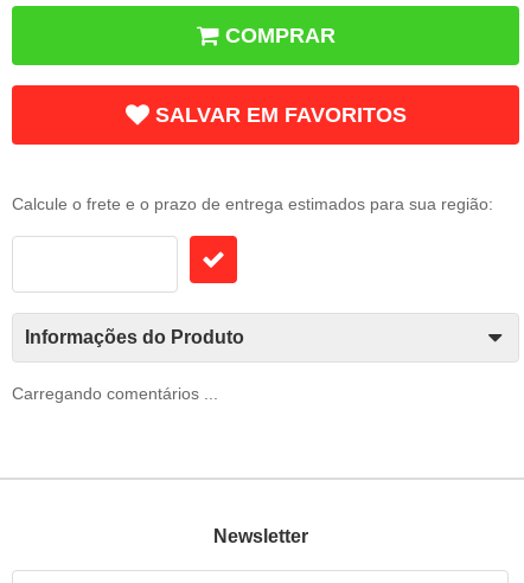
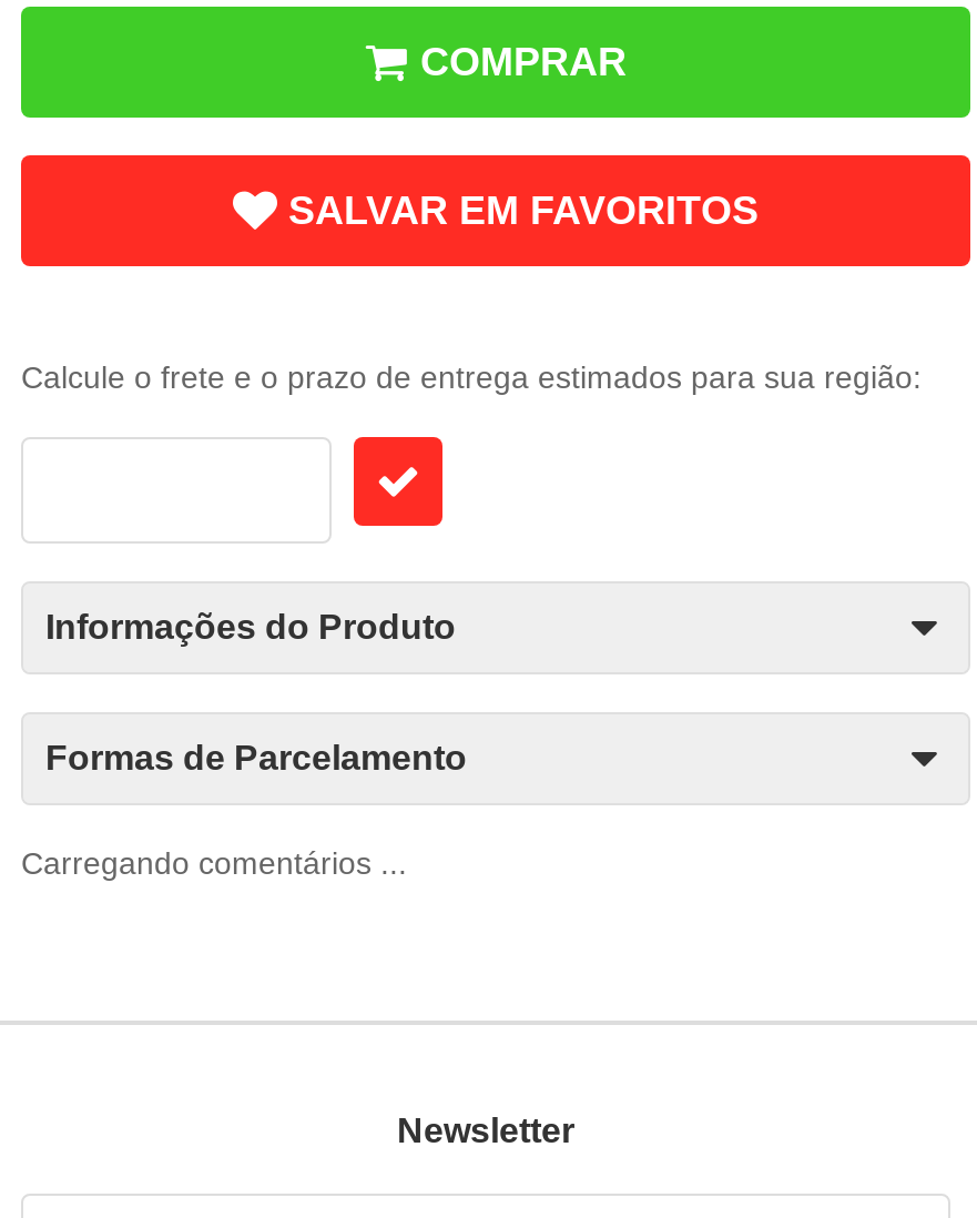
+ Formas de Parcelamento
